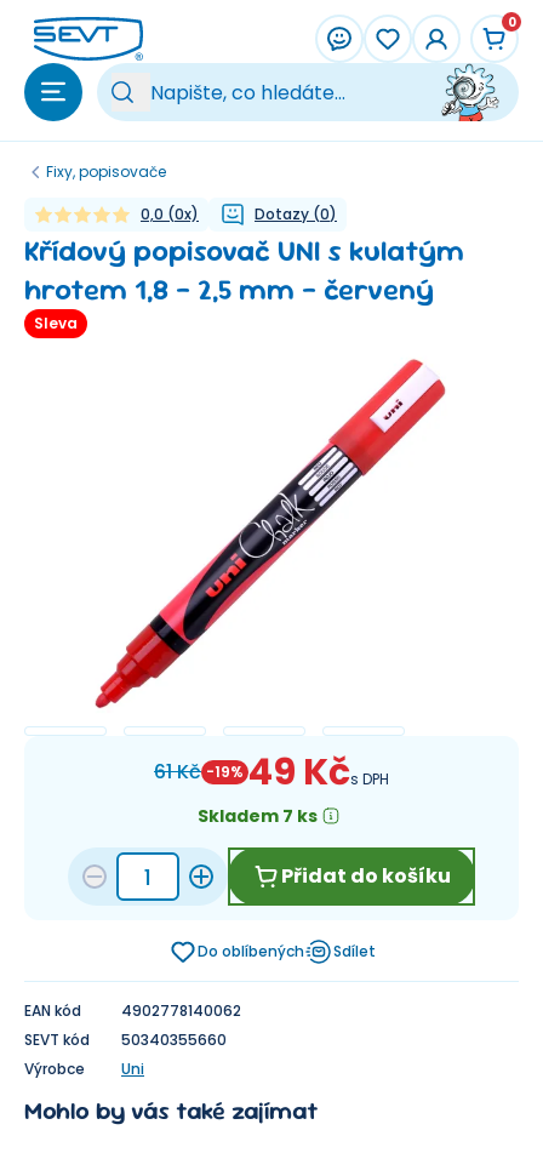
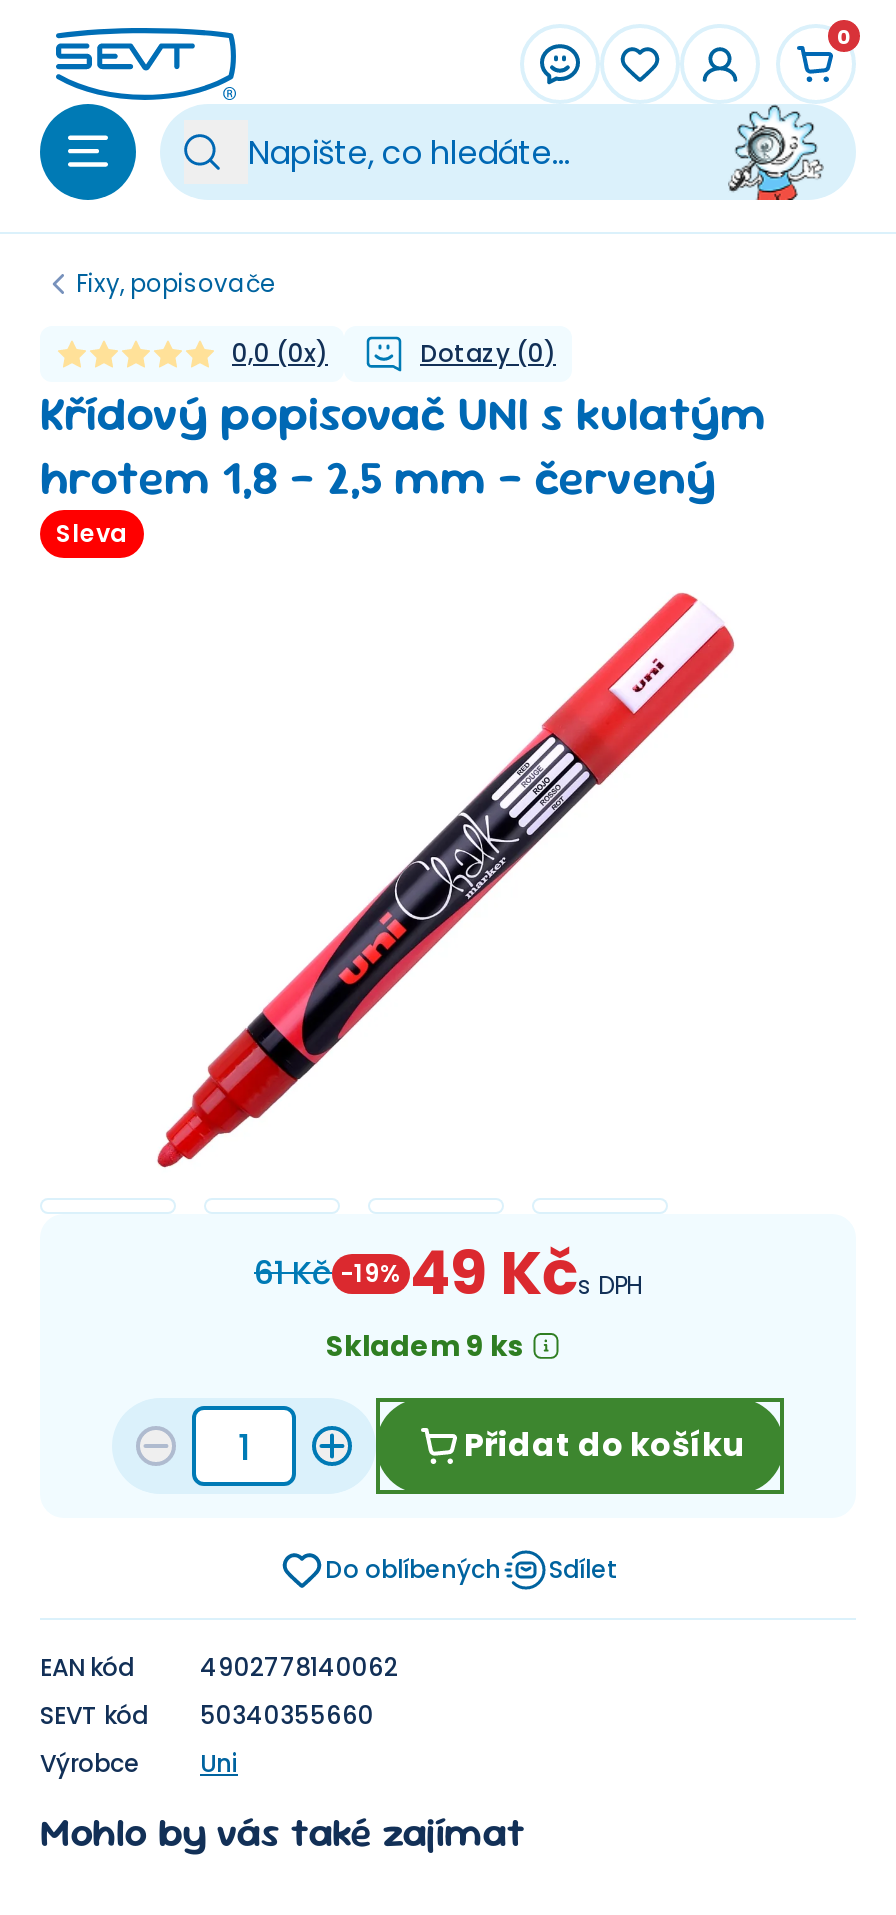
- Skladem 7 ks
+ Skladem 9 ks
